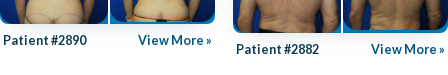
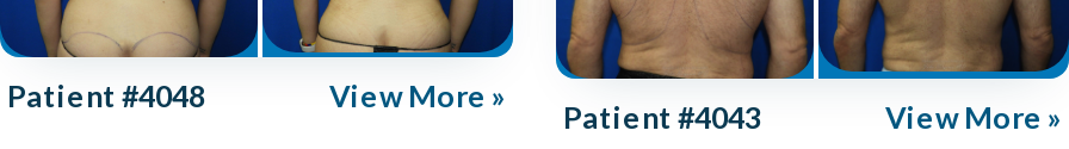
- Patient #2890
+ Patient #4048

- Patient #2882
+ Patient #4043
